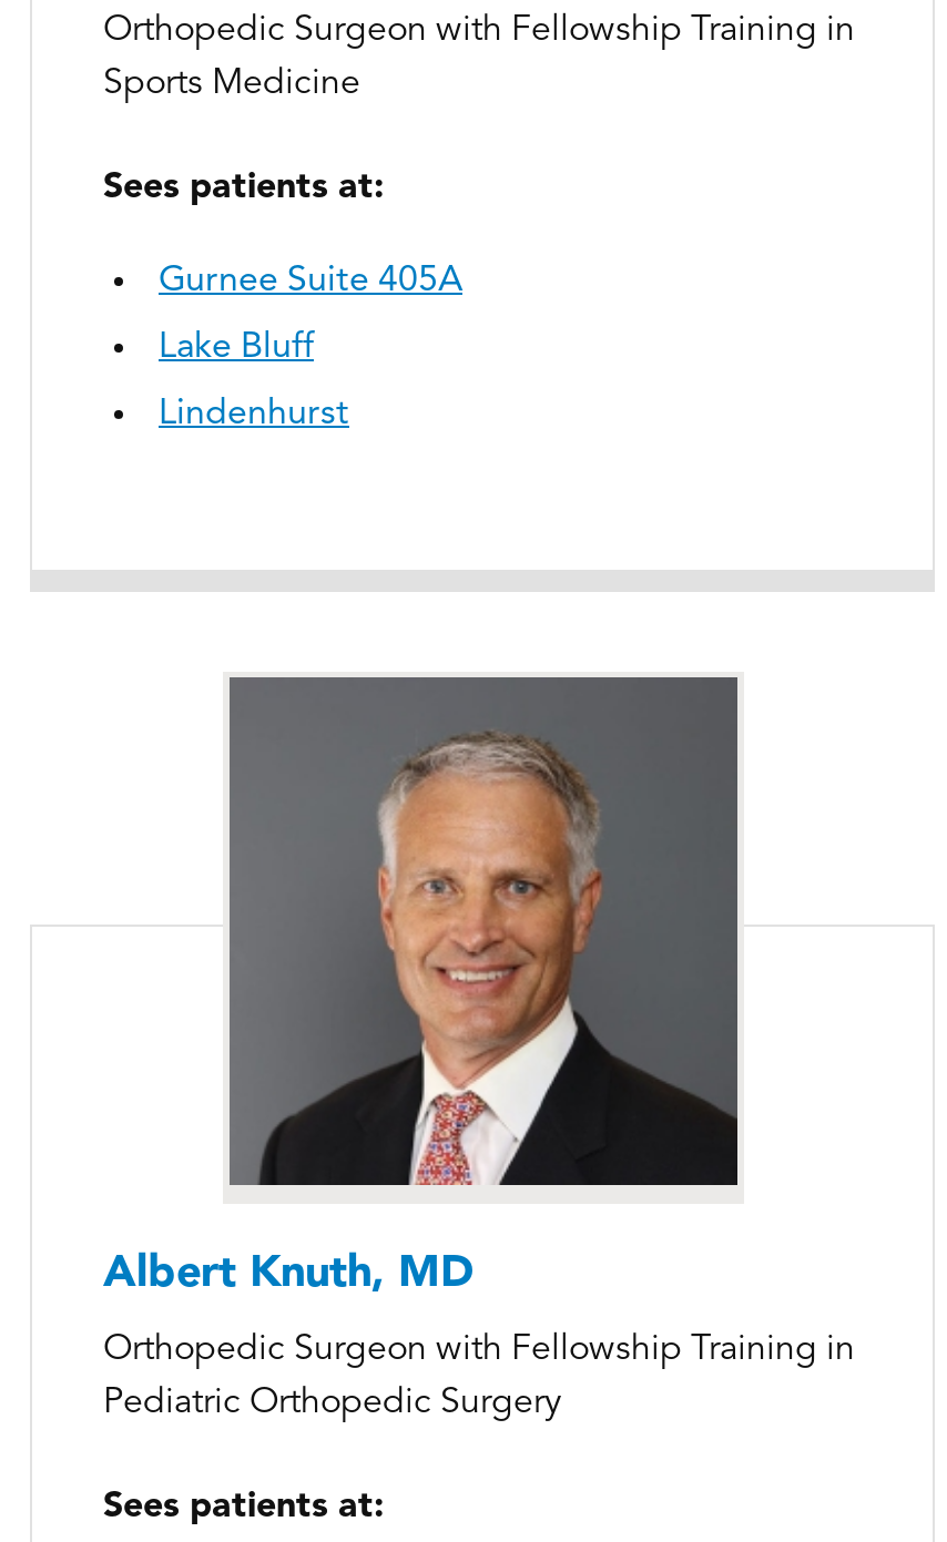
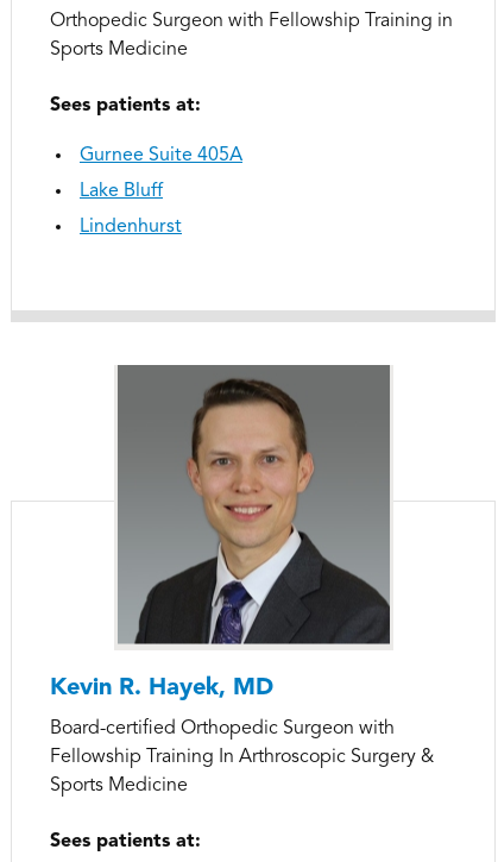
- [image]
- Albert Knuth, MD
- Orthopedic Surgeon with Fellowship Training in
- Pediatric Orthopedic Surgery
+ [image]
+ Kevin R. Hayek, MD
+ Board-certified Orthopedic Surgeon with
+ Fellowship Training In Arthroscopic Surgery &
+ Sports Medicine
